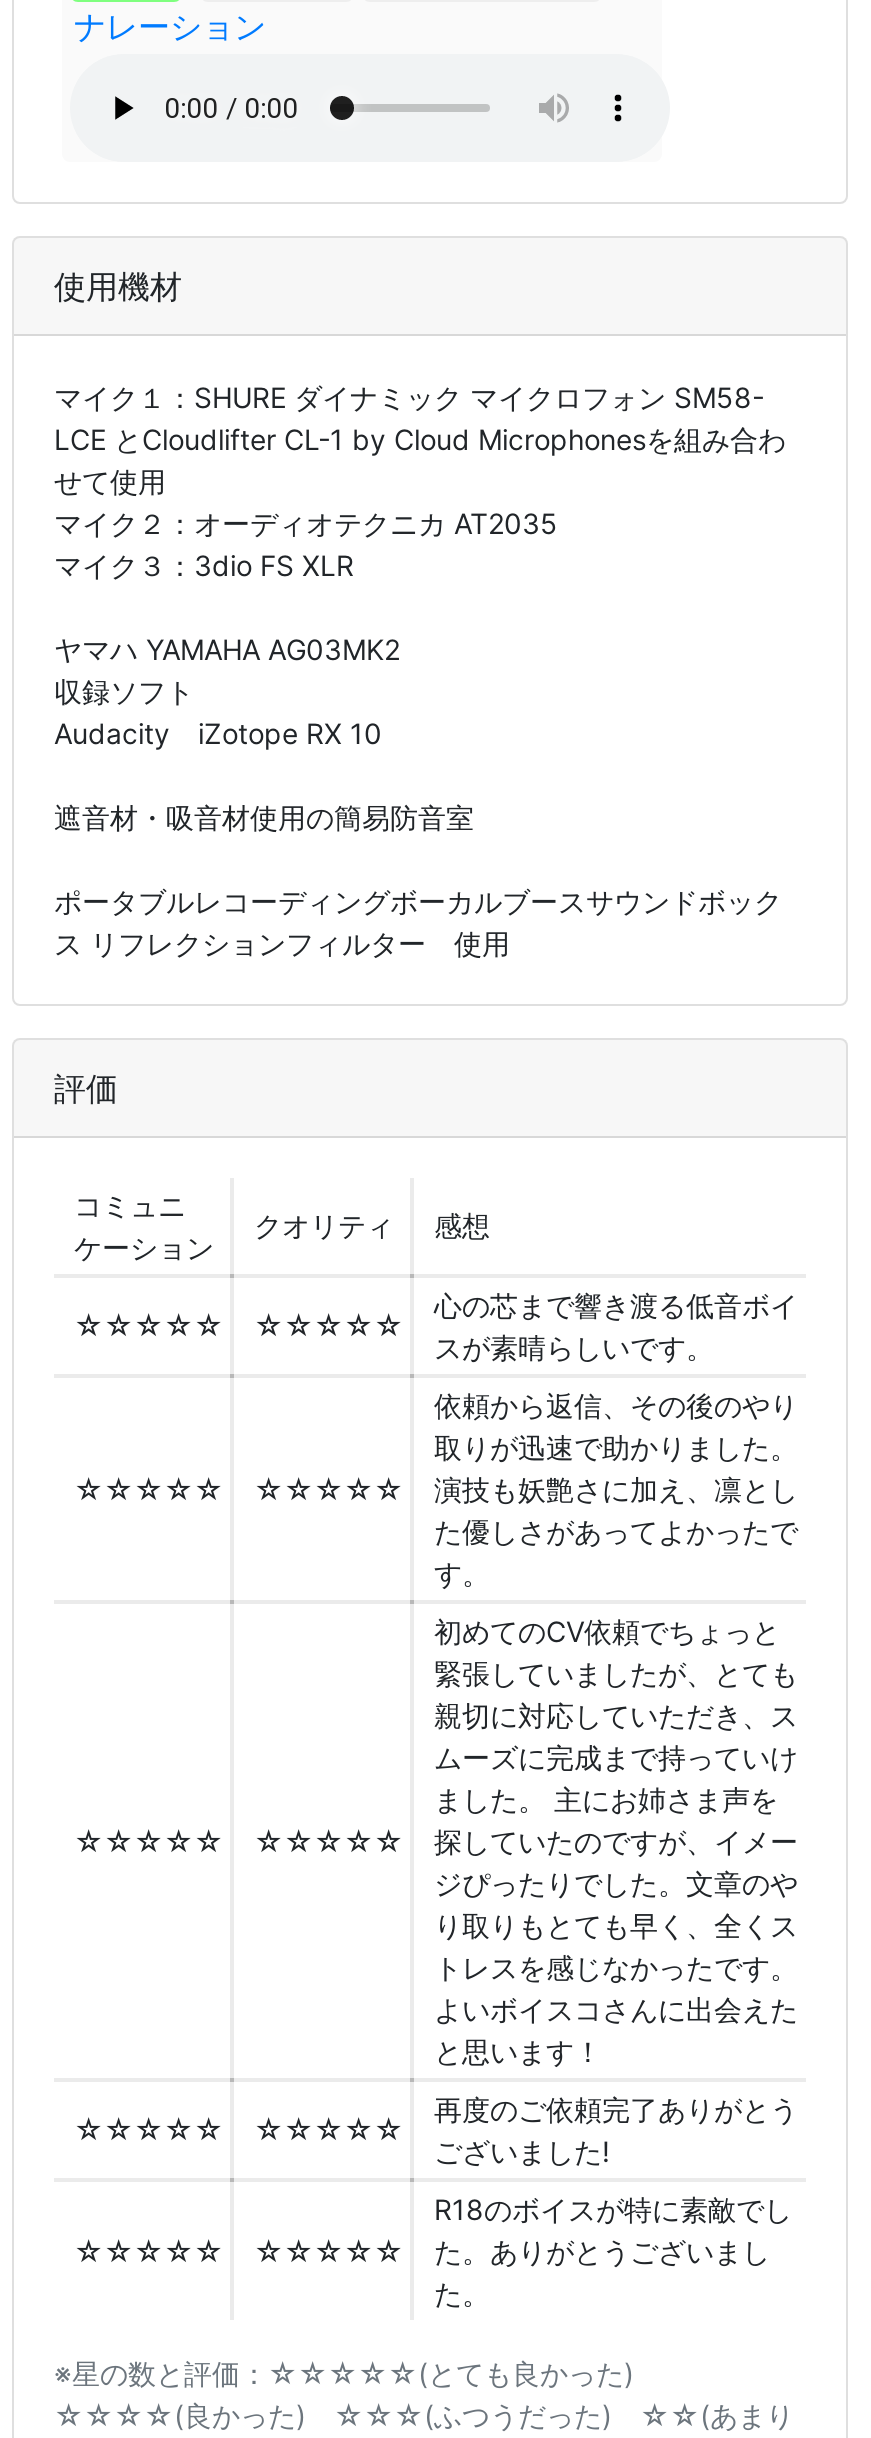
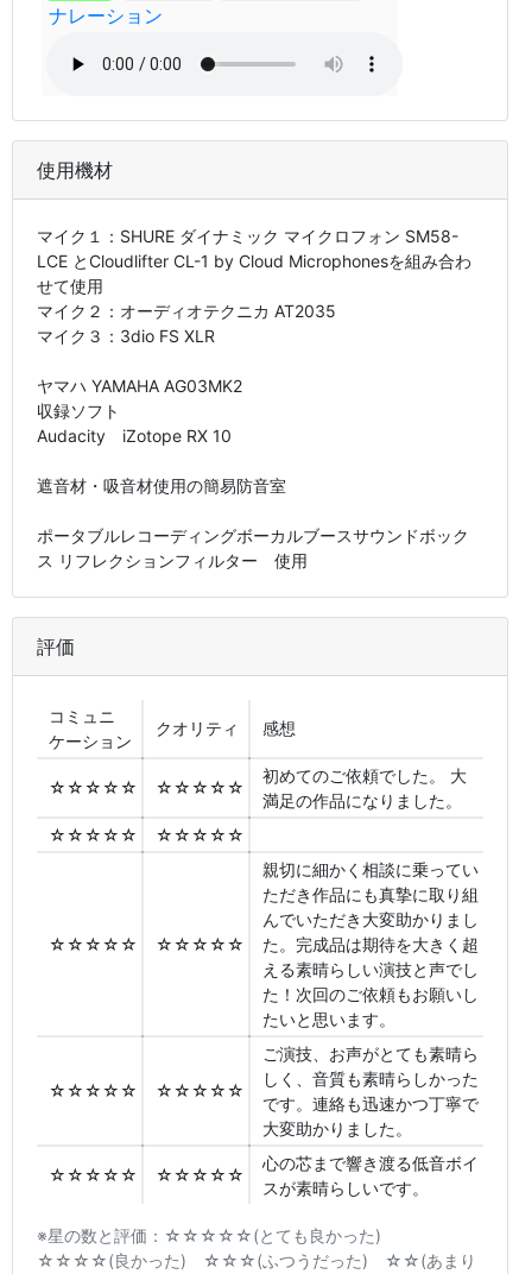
+ 初めてのご依頼でした。 大
+ 満足の作品になりました。

moved down: 心の芯まで響き渡る低音ボイ | スが素晴らしいです。

- 依頼から返信、その後のやり
- 取りが迅速で助かりました。
- 演技も妖艶さに加え、凛とし
- た優しさがあってよかったで
- す。

- 初めてのCV依頼でちょっと
- 緊張していましたが、とても
- 親切に対応していただき、ス
- ムーズに完成まで持っていけ
- ました。 主にお姉さま声を
- 探していたのですが、イメー
- ジぴったりでした。文章のや
- り取りもとても早く、全くス
- トレスを感じなかったです。
- よいボイスコさんに出会えた
- と思います！
+ 親切に細かく相談に乗ってい
+ ただき作品にも真摯に取り組
+ んでいただき大変助かりまし
+ た。完成品は期待を大きく超
+ える素晴らしい演技と声でし
+ た！次回のご依頼もお願いし
+ たいと思います。

- 再度のご依頼完了ありがとう
- ございました!
+ ご演技、お声がとても素晴ら
+ しく、音質も素晴らしかった
+ です。連絡も迅速かつ丁寧で
+ 大変助かりました。

- R18のボイスが特に素敵でし
- た。ありがとうございまし
- た。
